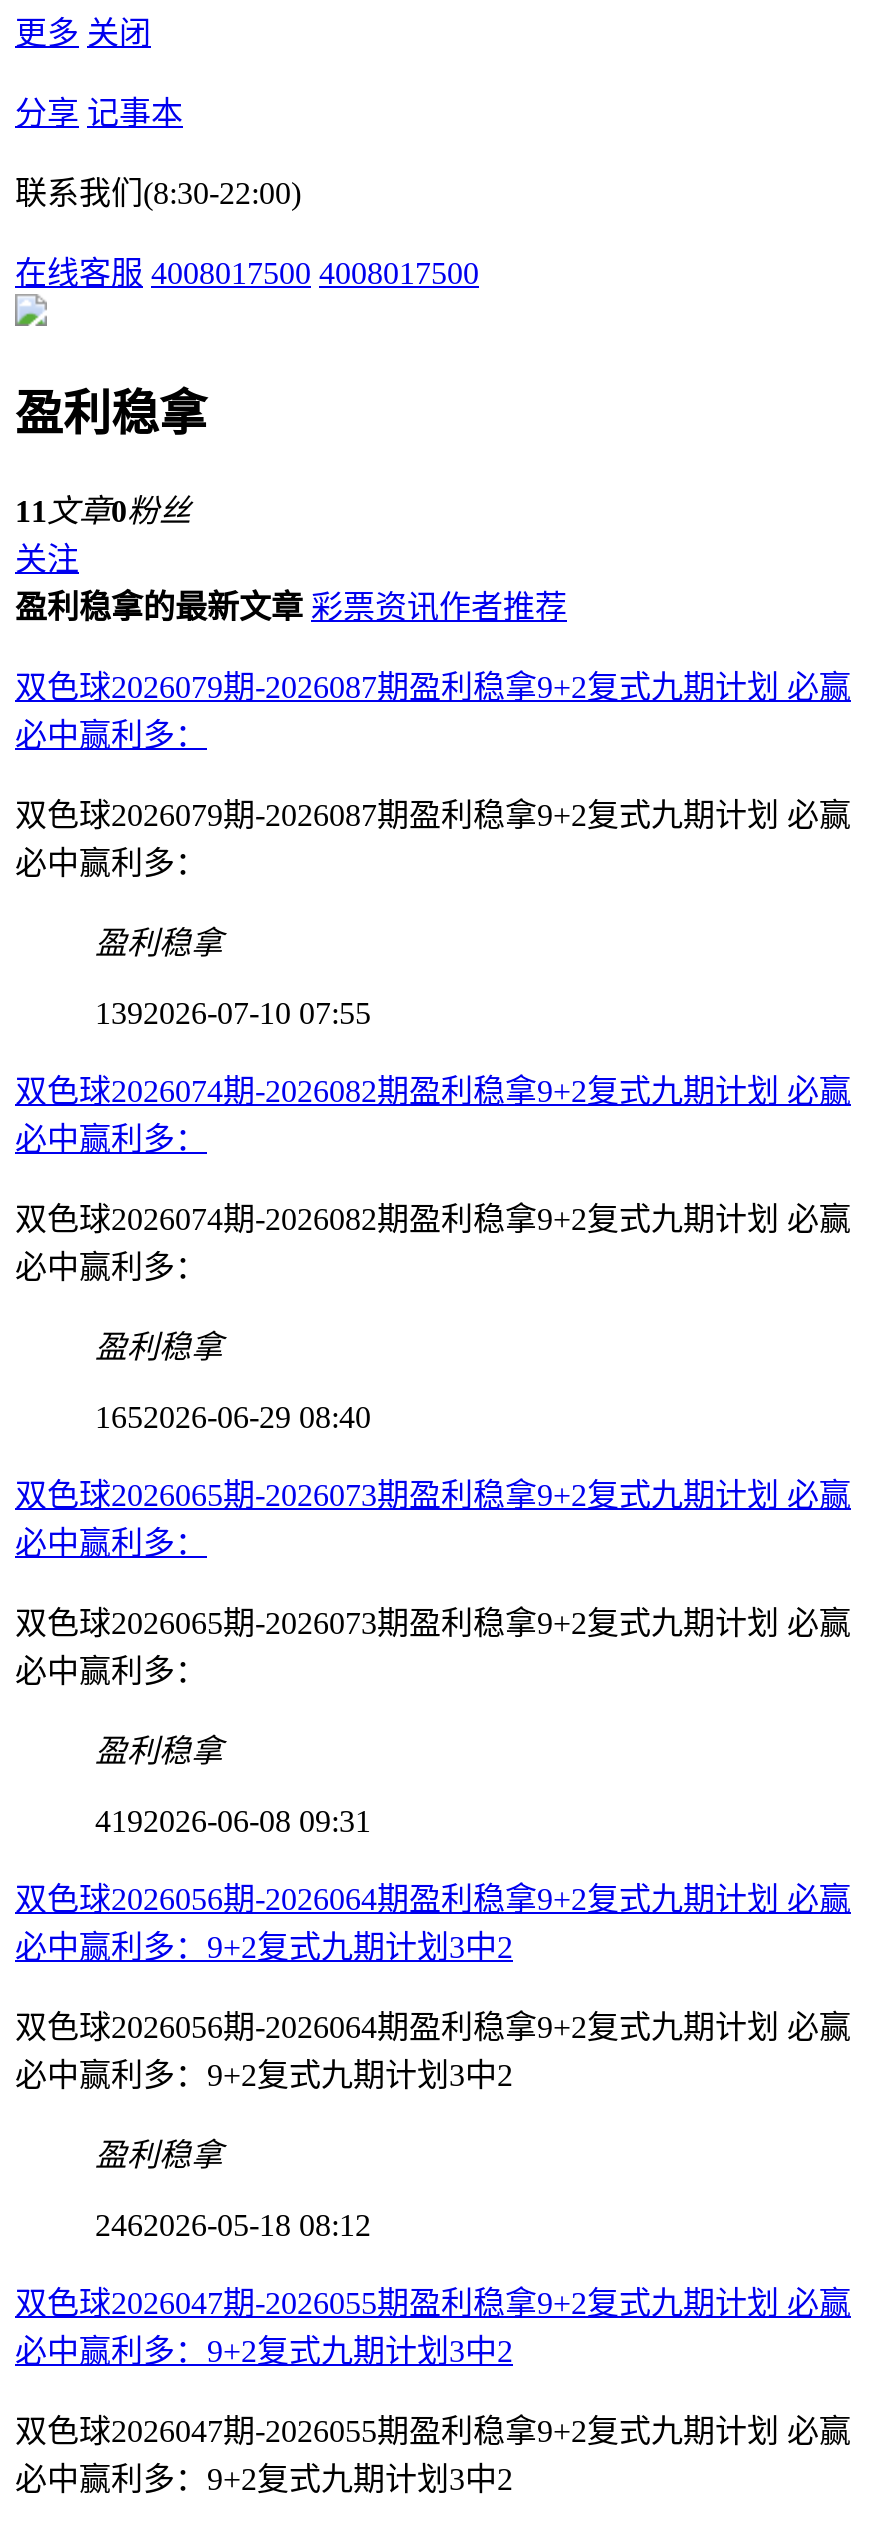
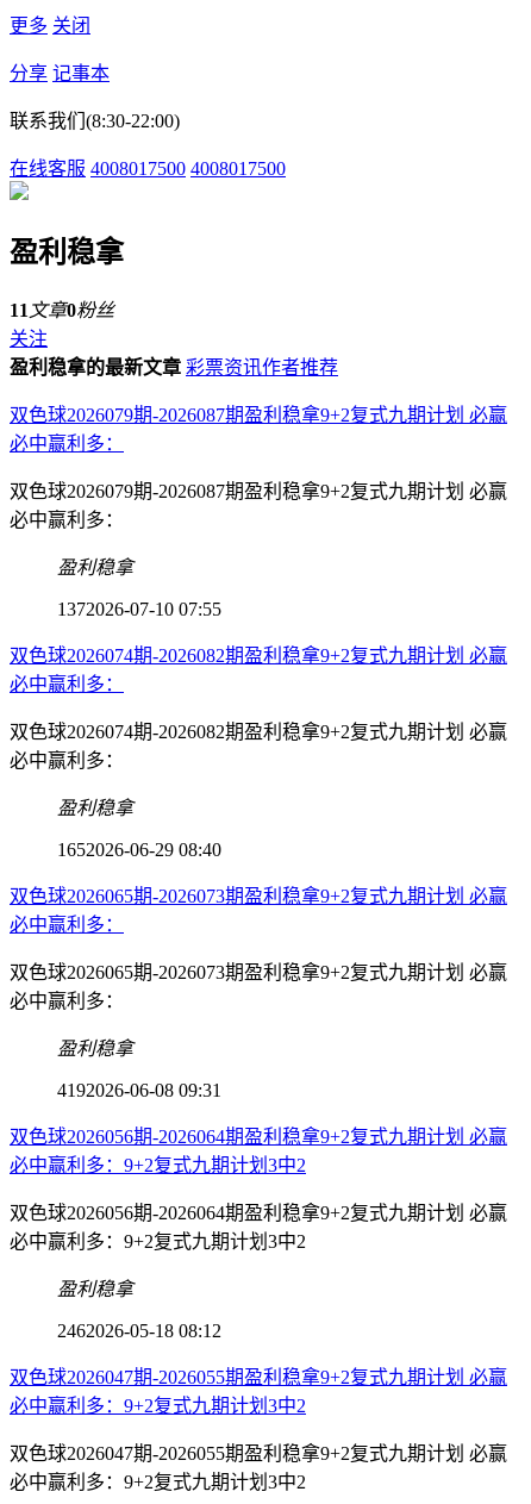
- 1392026-07-10 07:55
+ 1372026-07-10 07:55
